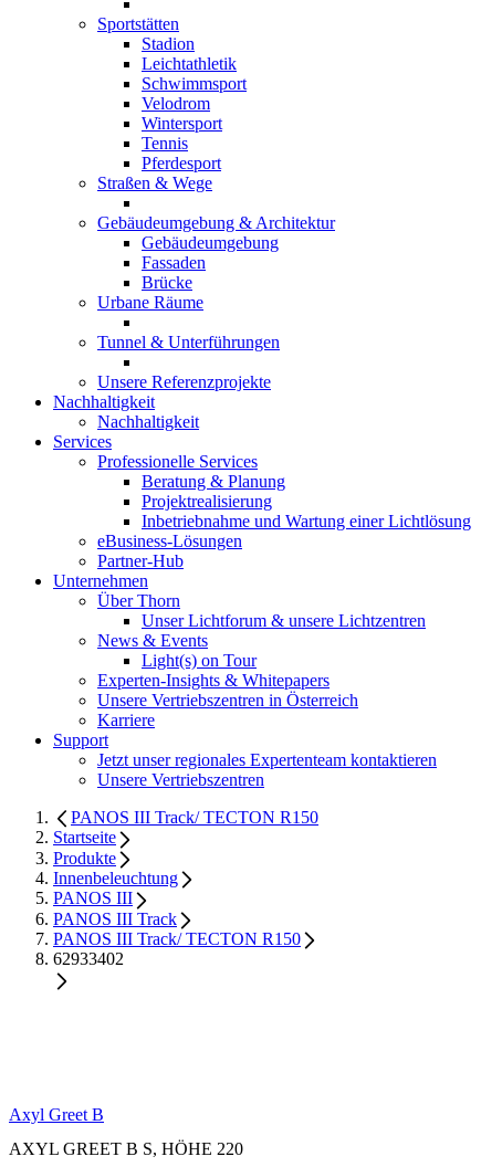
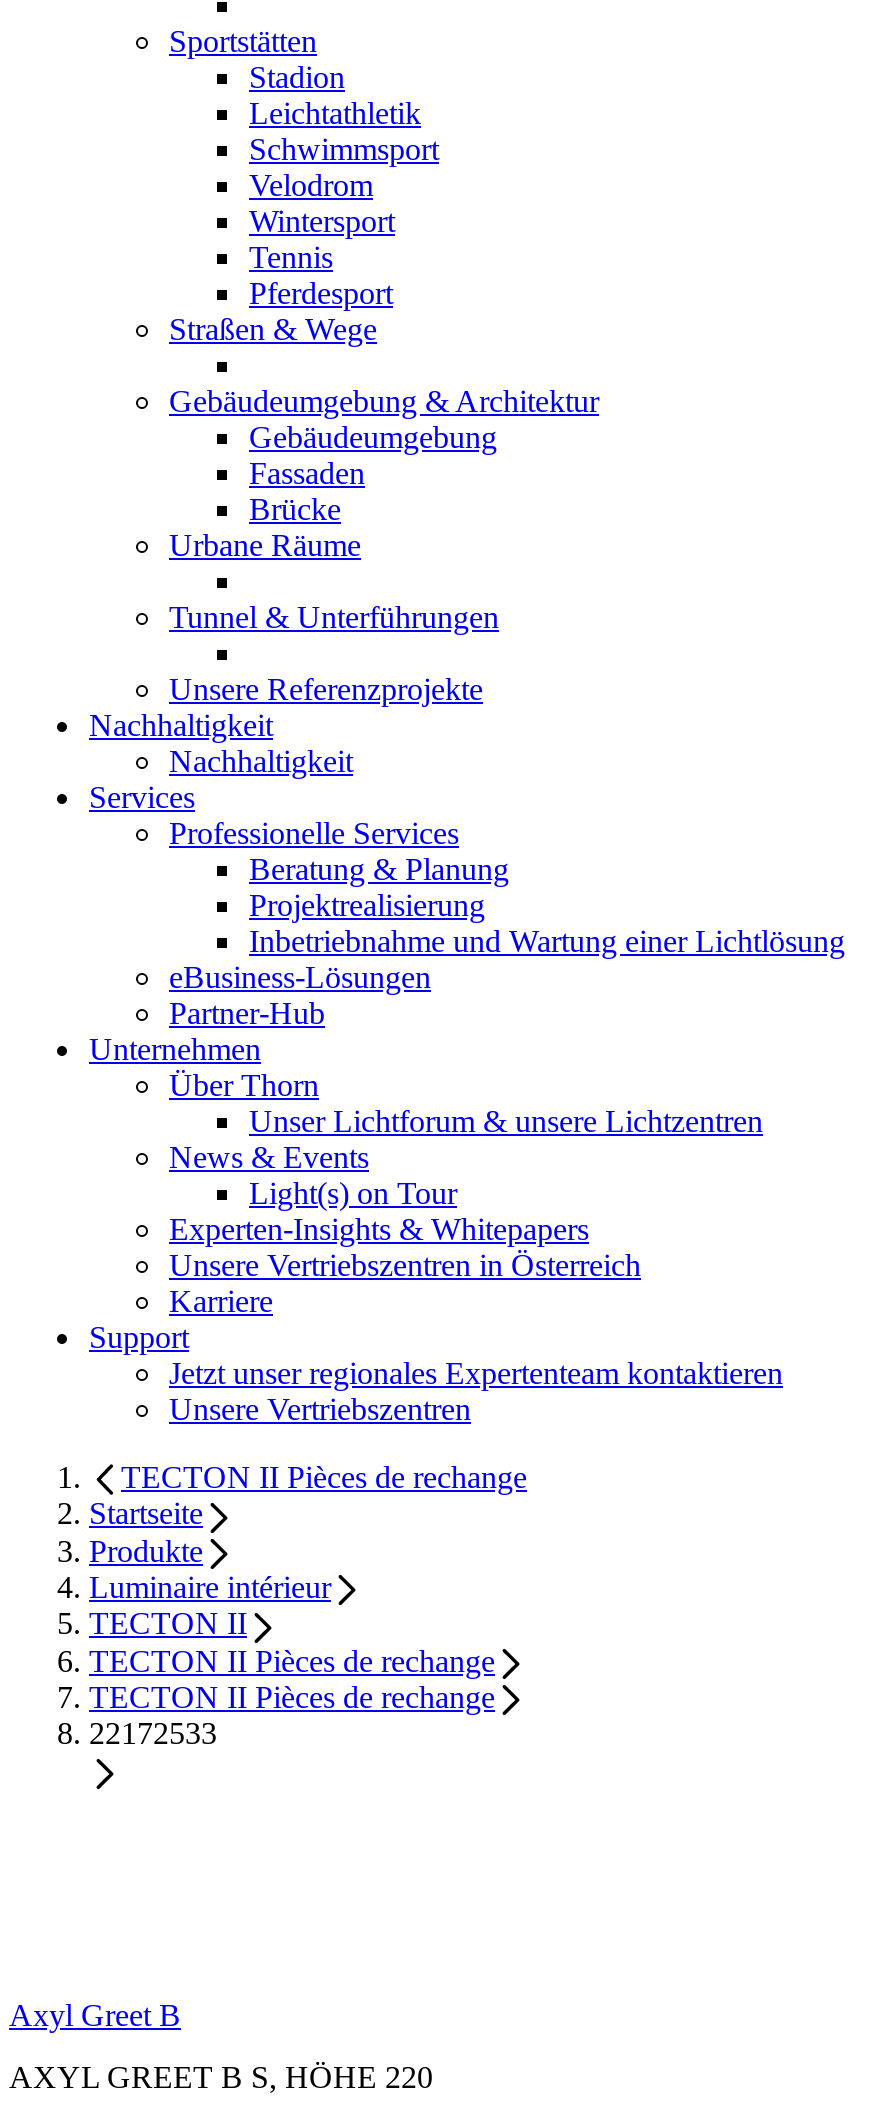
- PANOS III Track/ TECTON R150
+ TECTON II Pièces de rechange

- Innenbeleuchtung
- PANOS III
- PANOS III Track
- PANOS III Track/ TECTON R150
- 62933402
+ Luminaire intérieur
+ TECTON II
+ TECTON II Pièces de rechange
+ TECTON II Pièces de rechange
+ 22172533
